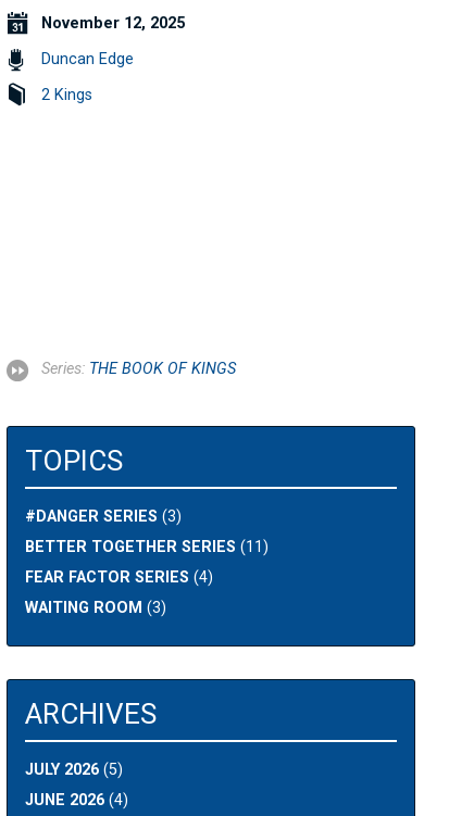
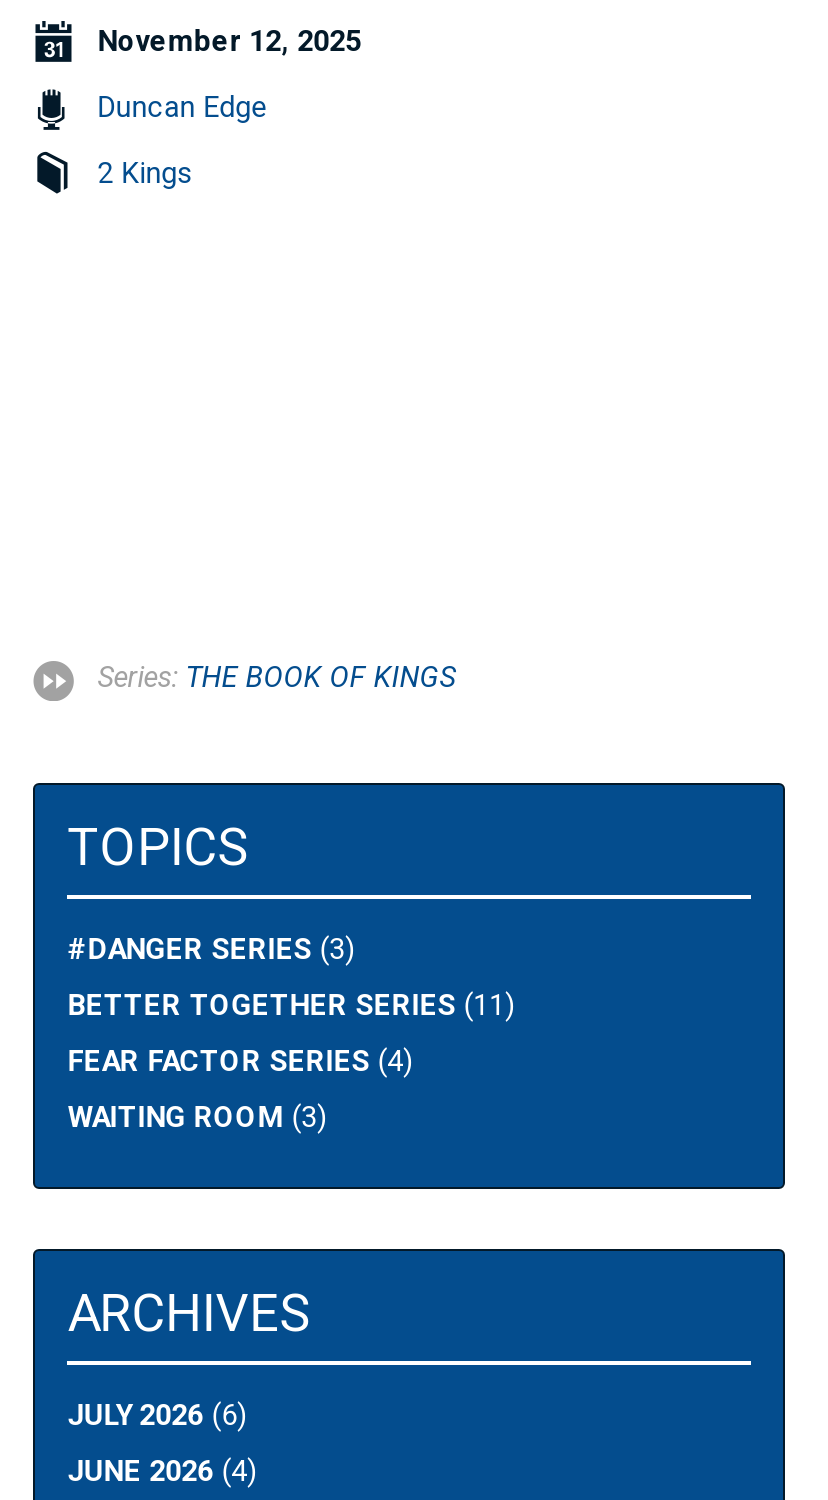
- JULY 2026 (5)
+ JULY 2026 (6)
